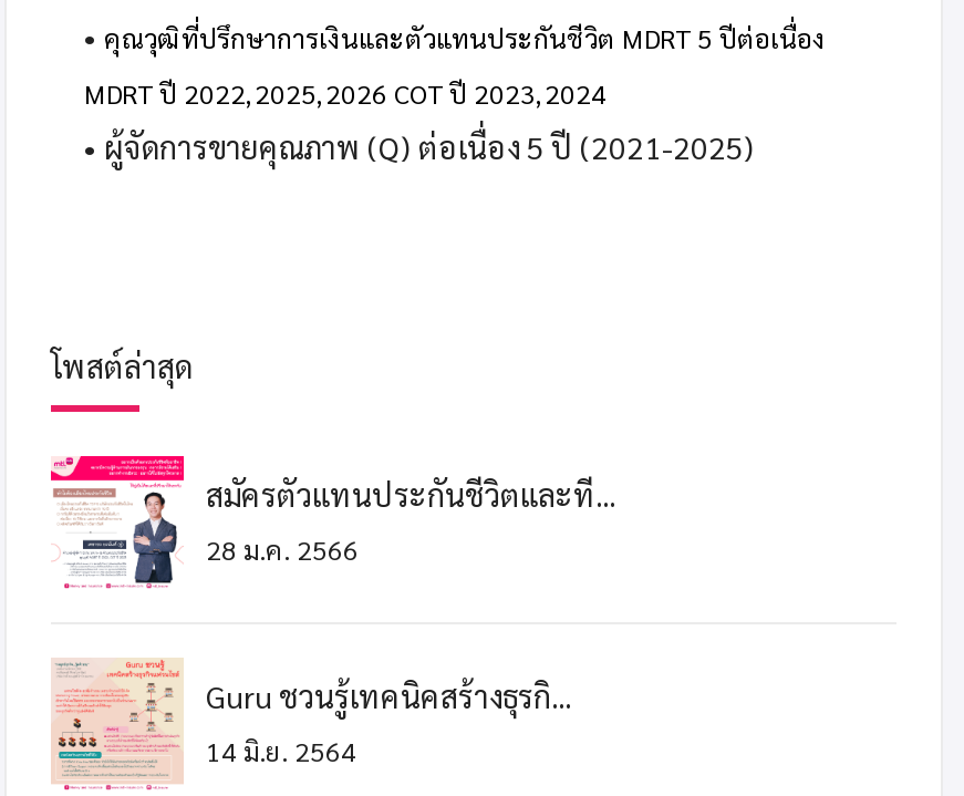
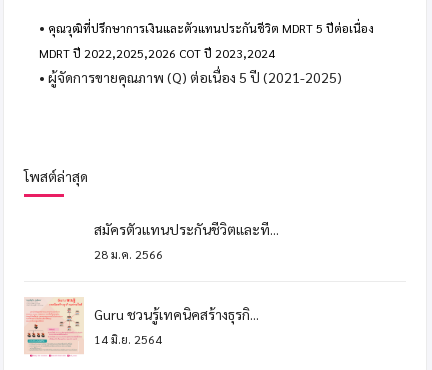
- [image]
